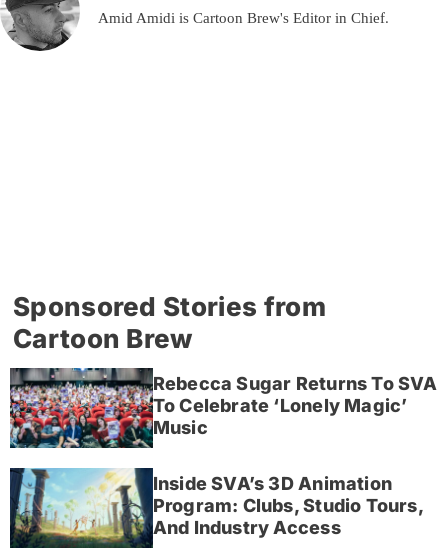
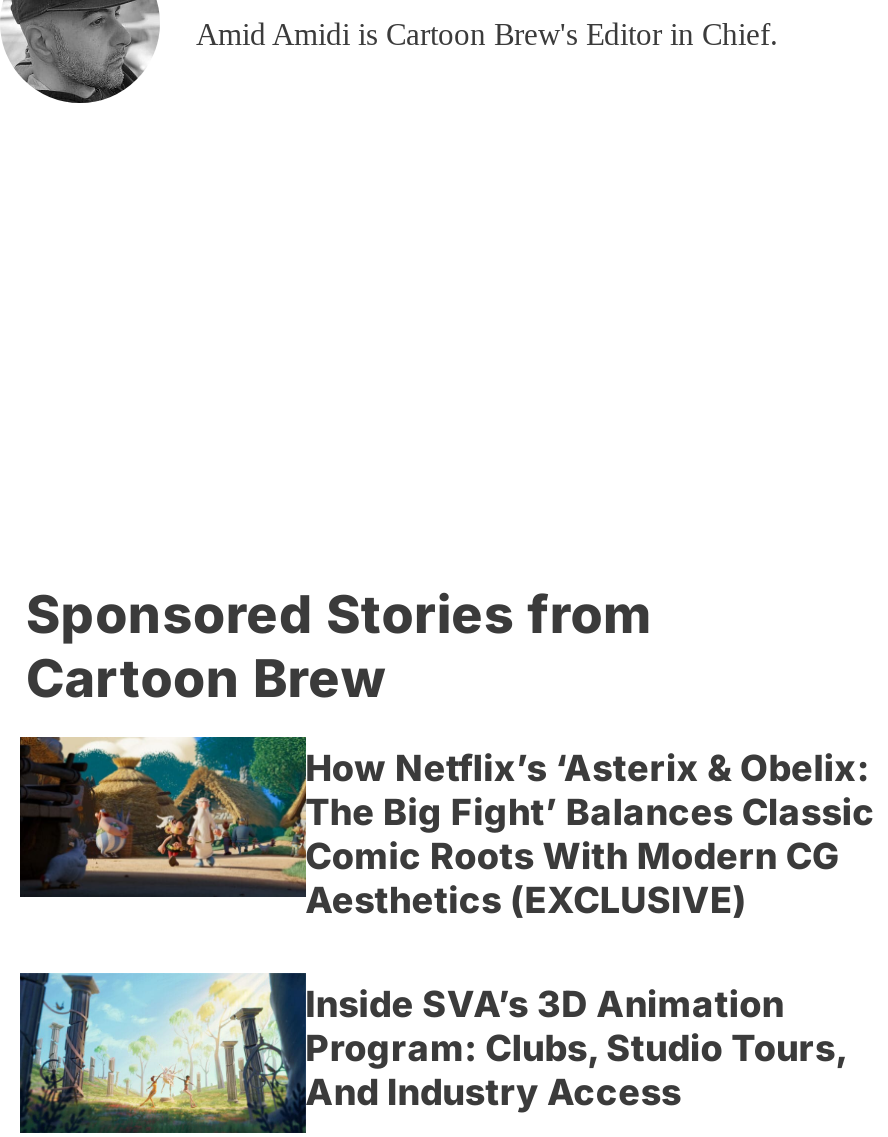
- [image]
- Rebecca Sugar Returns To SVA
- To Celebrate ‘Lonely Magic’
- Music
+ [image]
+ How Netflix’s ‘Asterix & Obelix:
+ The Big Fight’ Balances Classic
+ Comic Roots With Modern CG
+ Aesthetics (EXCLUSIVE)
